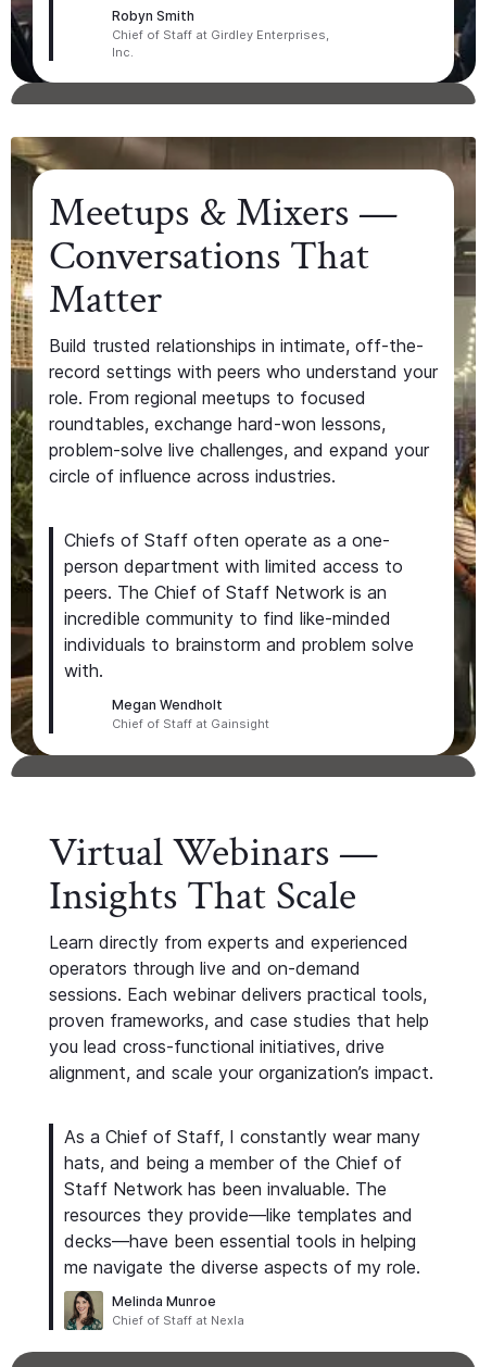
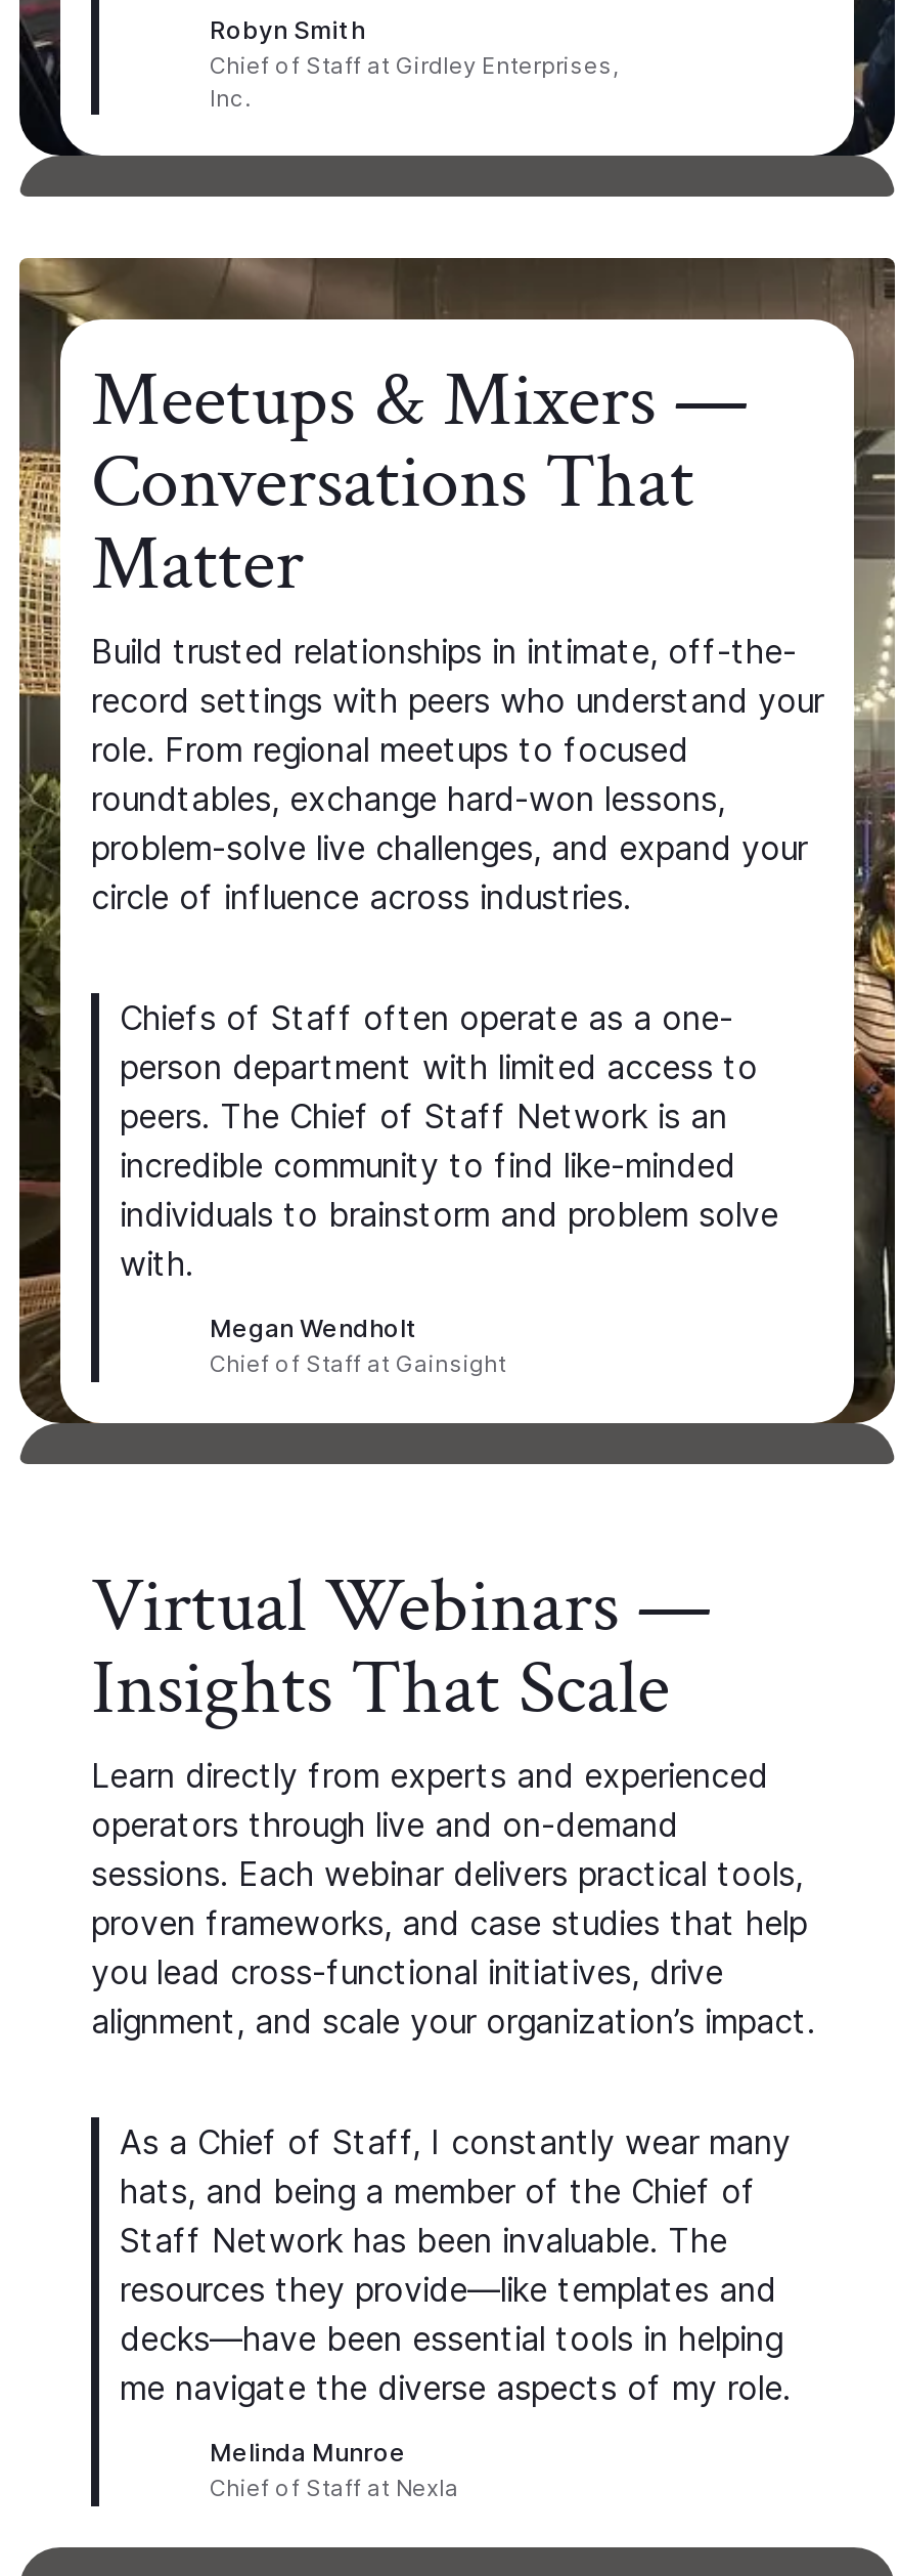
- [image]
